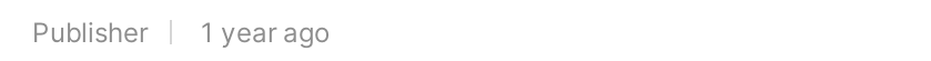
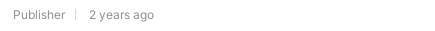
- Publisher 1 year ago
+ Publisher 2 years ago
